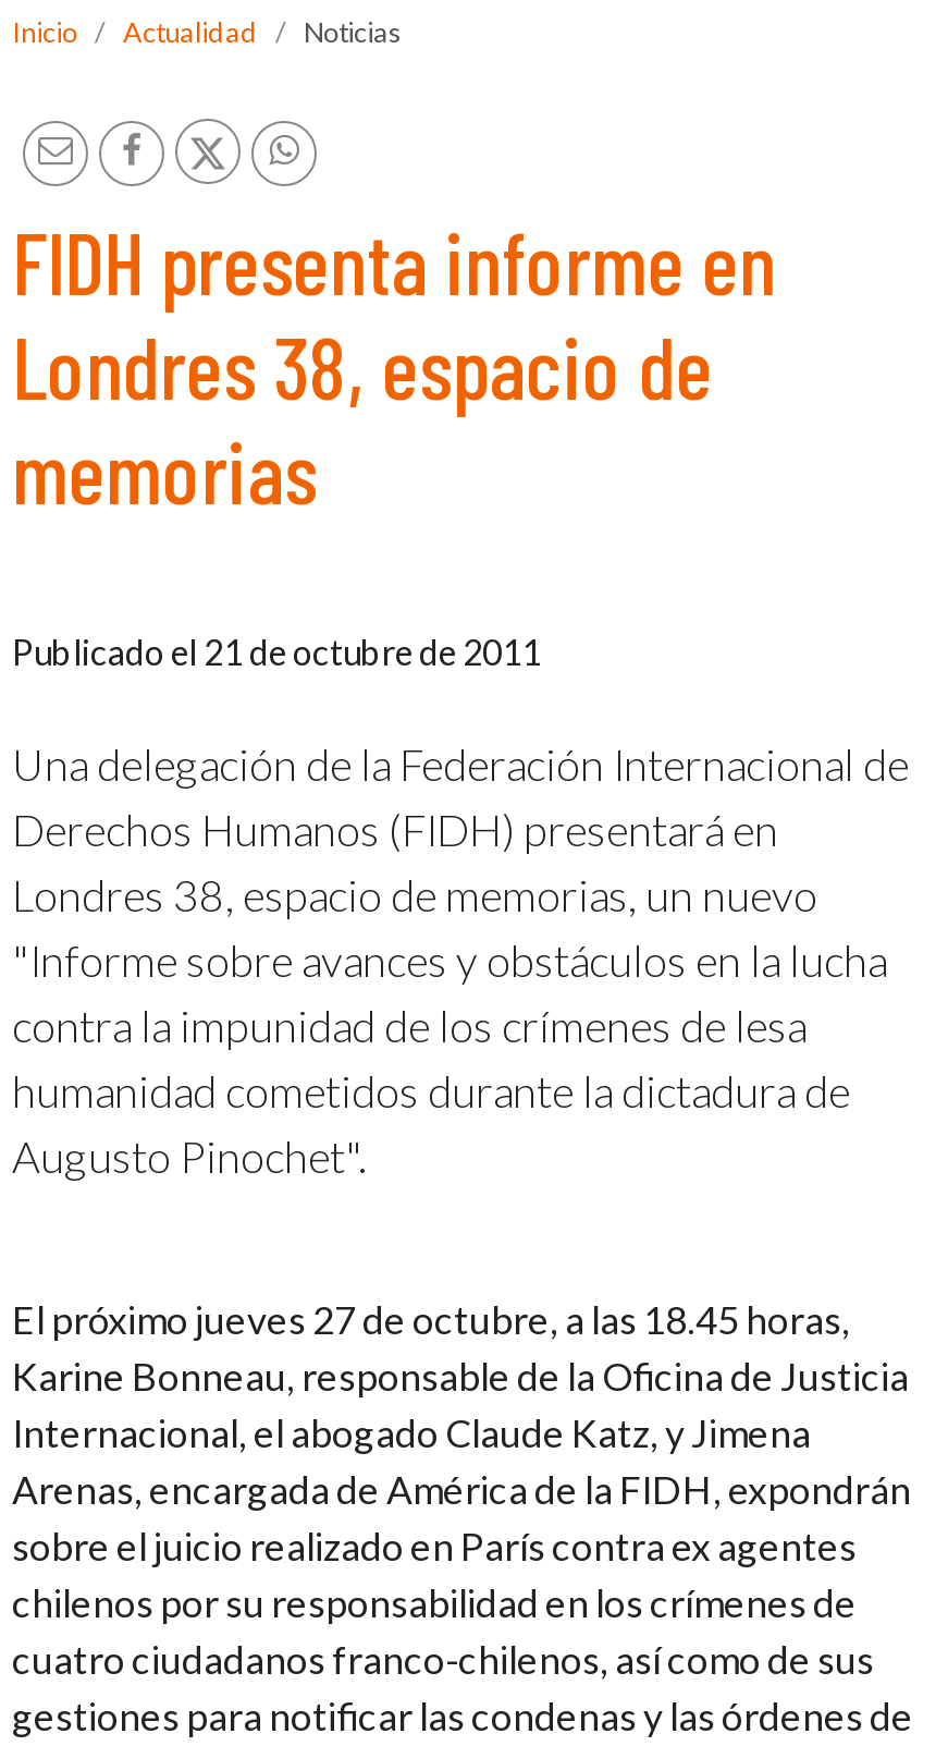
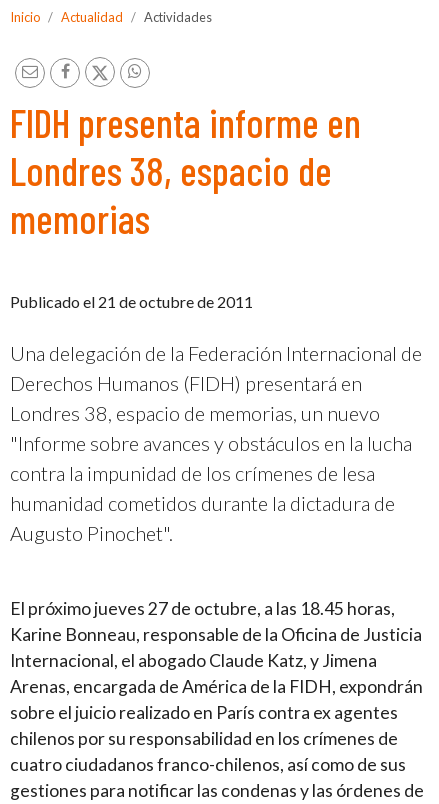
- Noticias
+ Actividades
